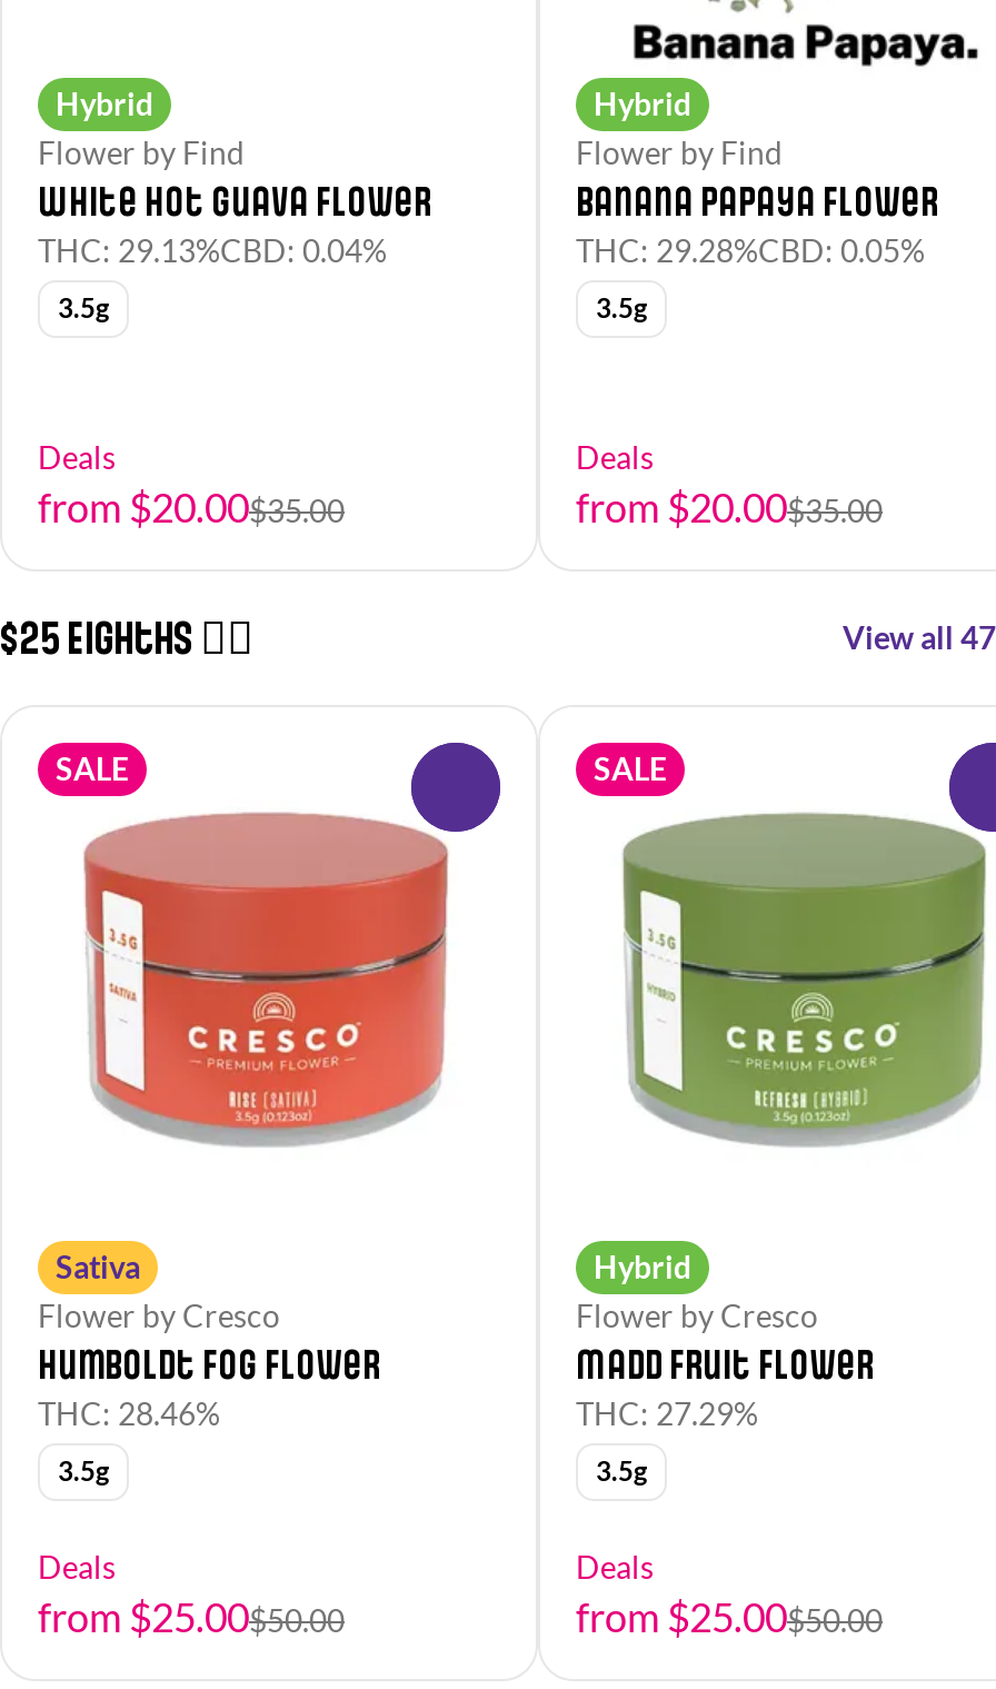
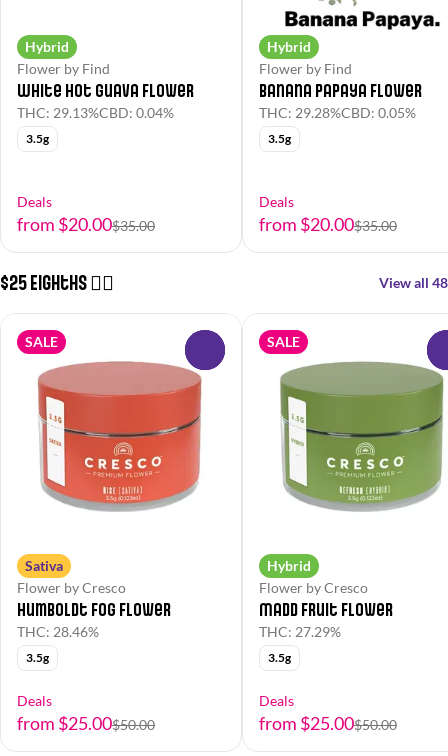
- View all 47
+ View all 48
